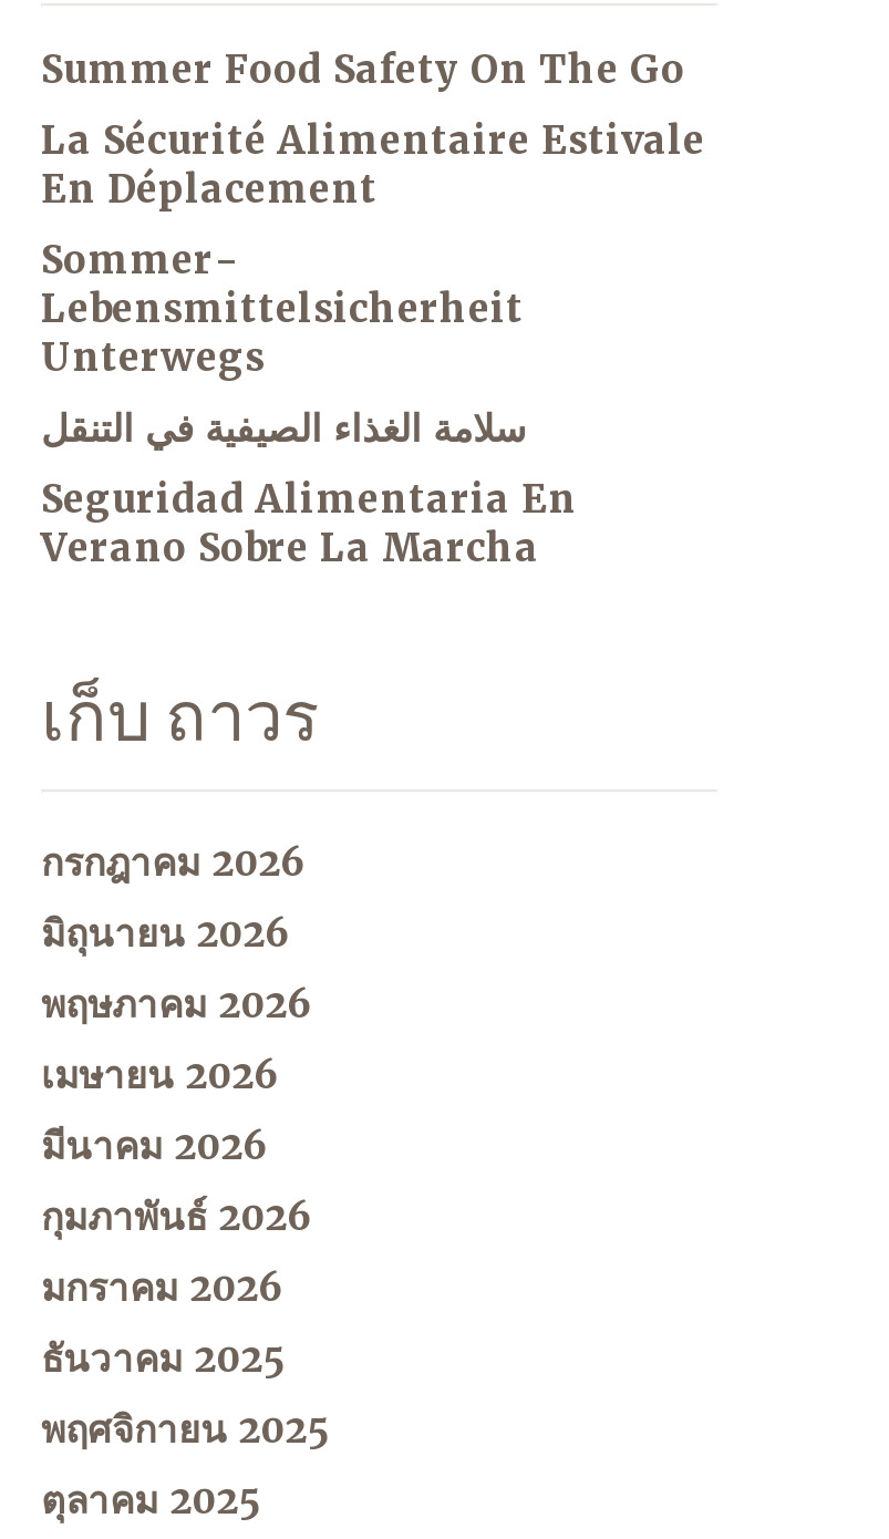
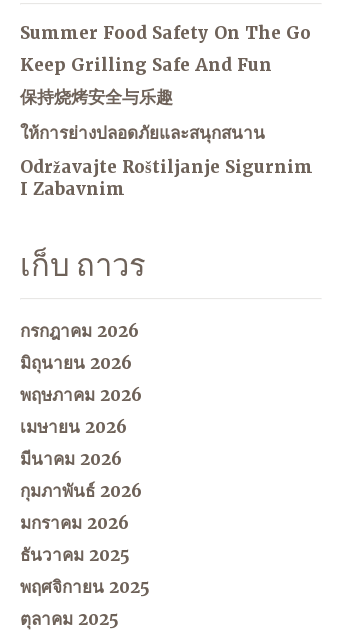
- La Sécurité Alimentaire Estivale
- En Déplacement
+ Keep Grilling Safe And Fun

- Sommer-
- Lebensmittelsicherheit
- Unterwegs
+ 保持烧烤安全与乐趣

- سلامة الغذاء الصيفية في التنقل
+ ให้การย่างปลอดภัยและสนุกสนาน

- Seguridad Alimentaria En
- Verano Sobre La Marcha
+ Održavajte Roštiljanje Sigurnim
+ I Zabavnim
